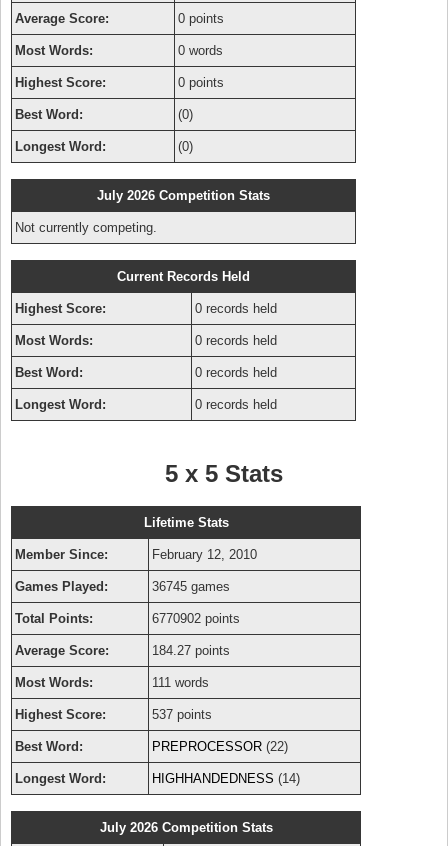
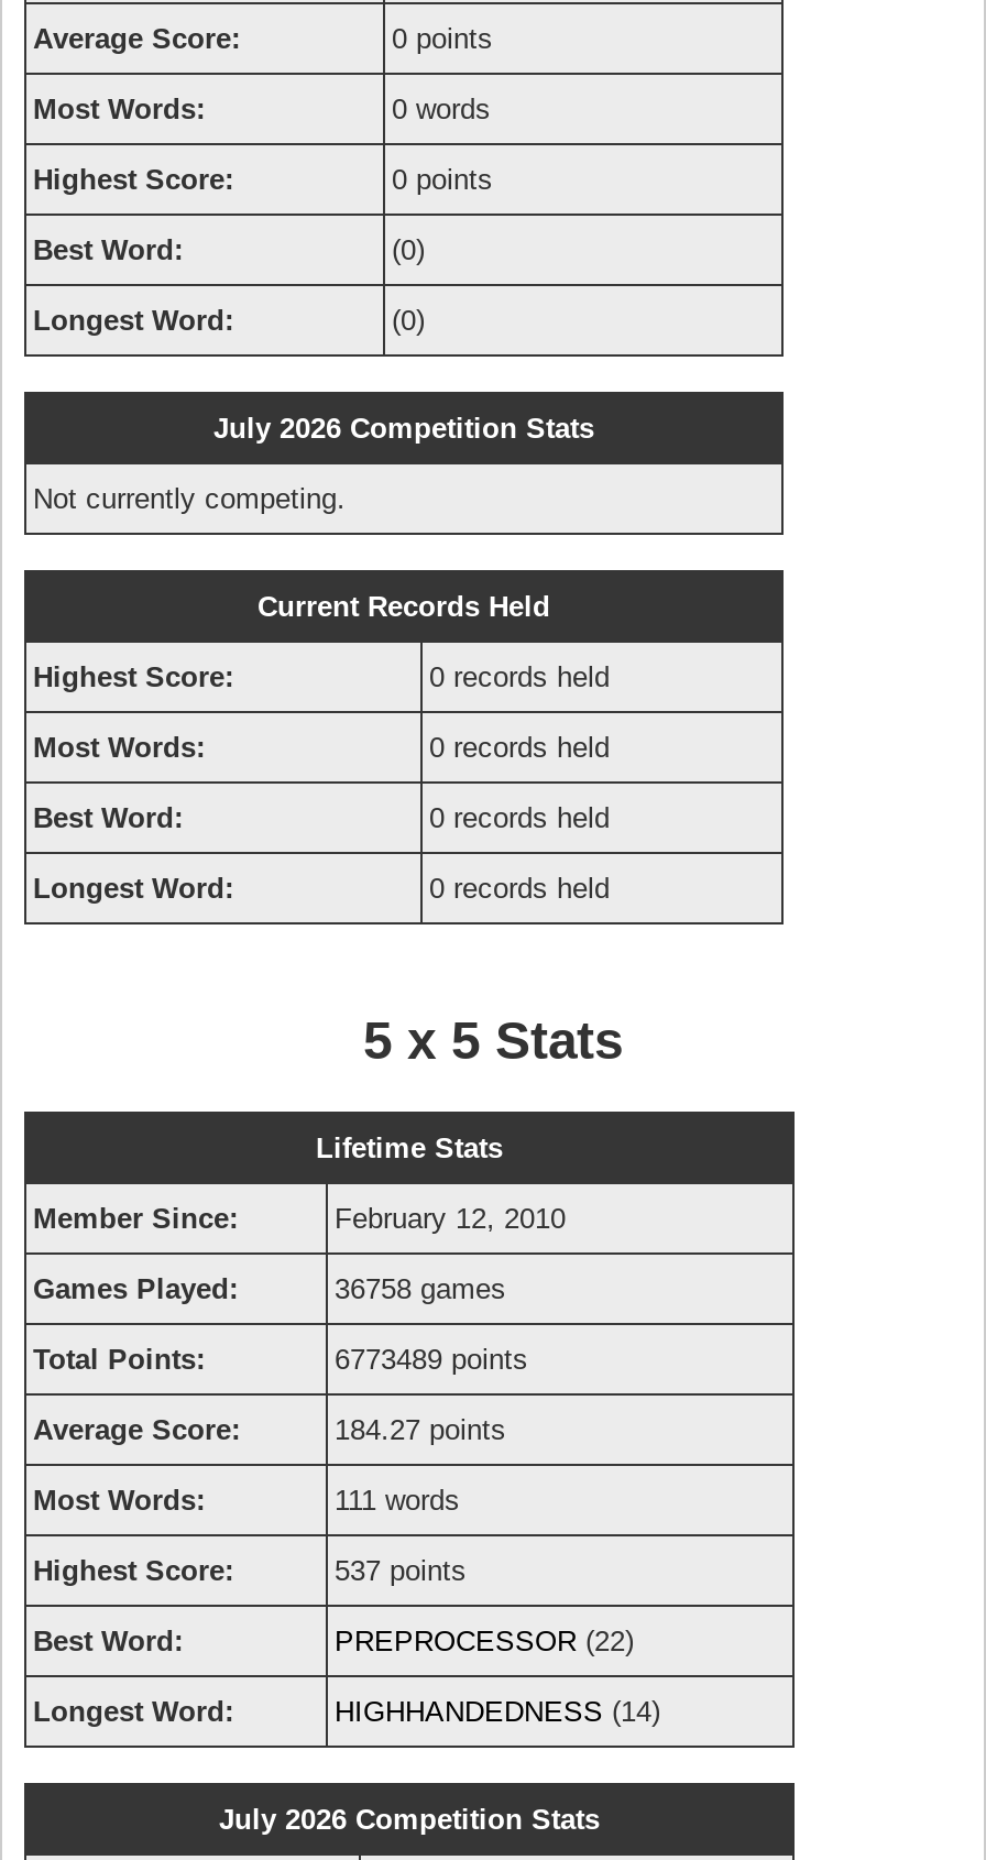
- 36745 games
+ 36758 games

- 6770902 points
+ 6773489 points
